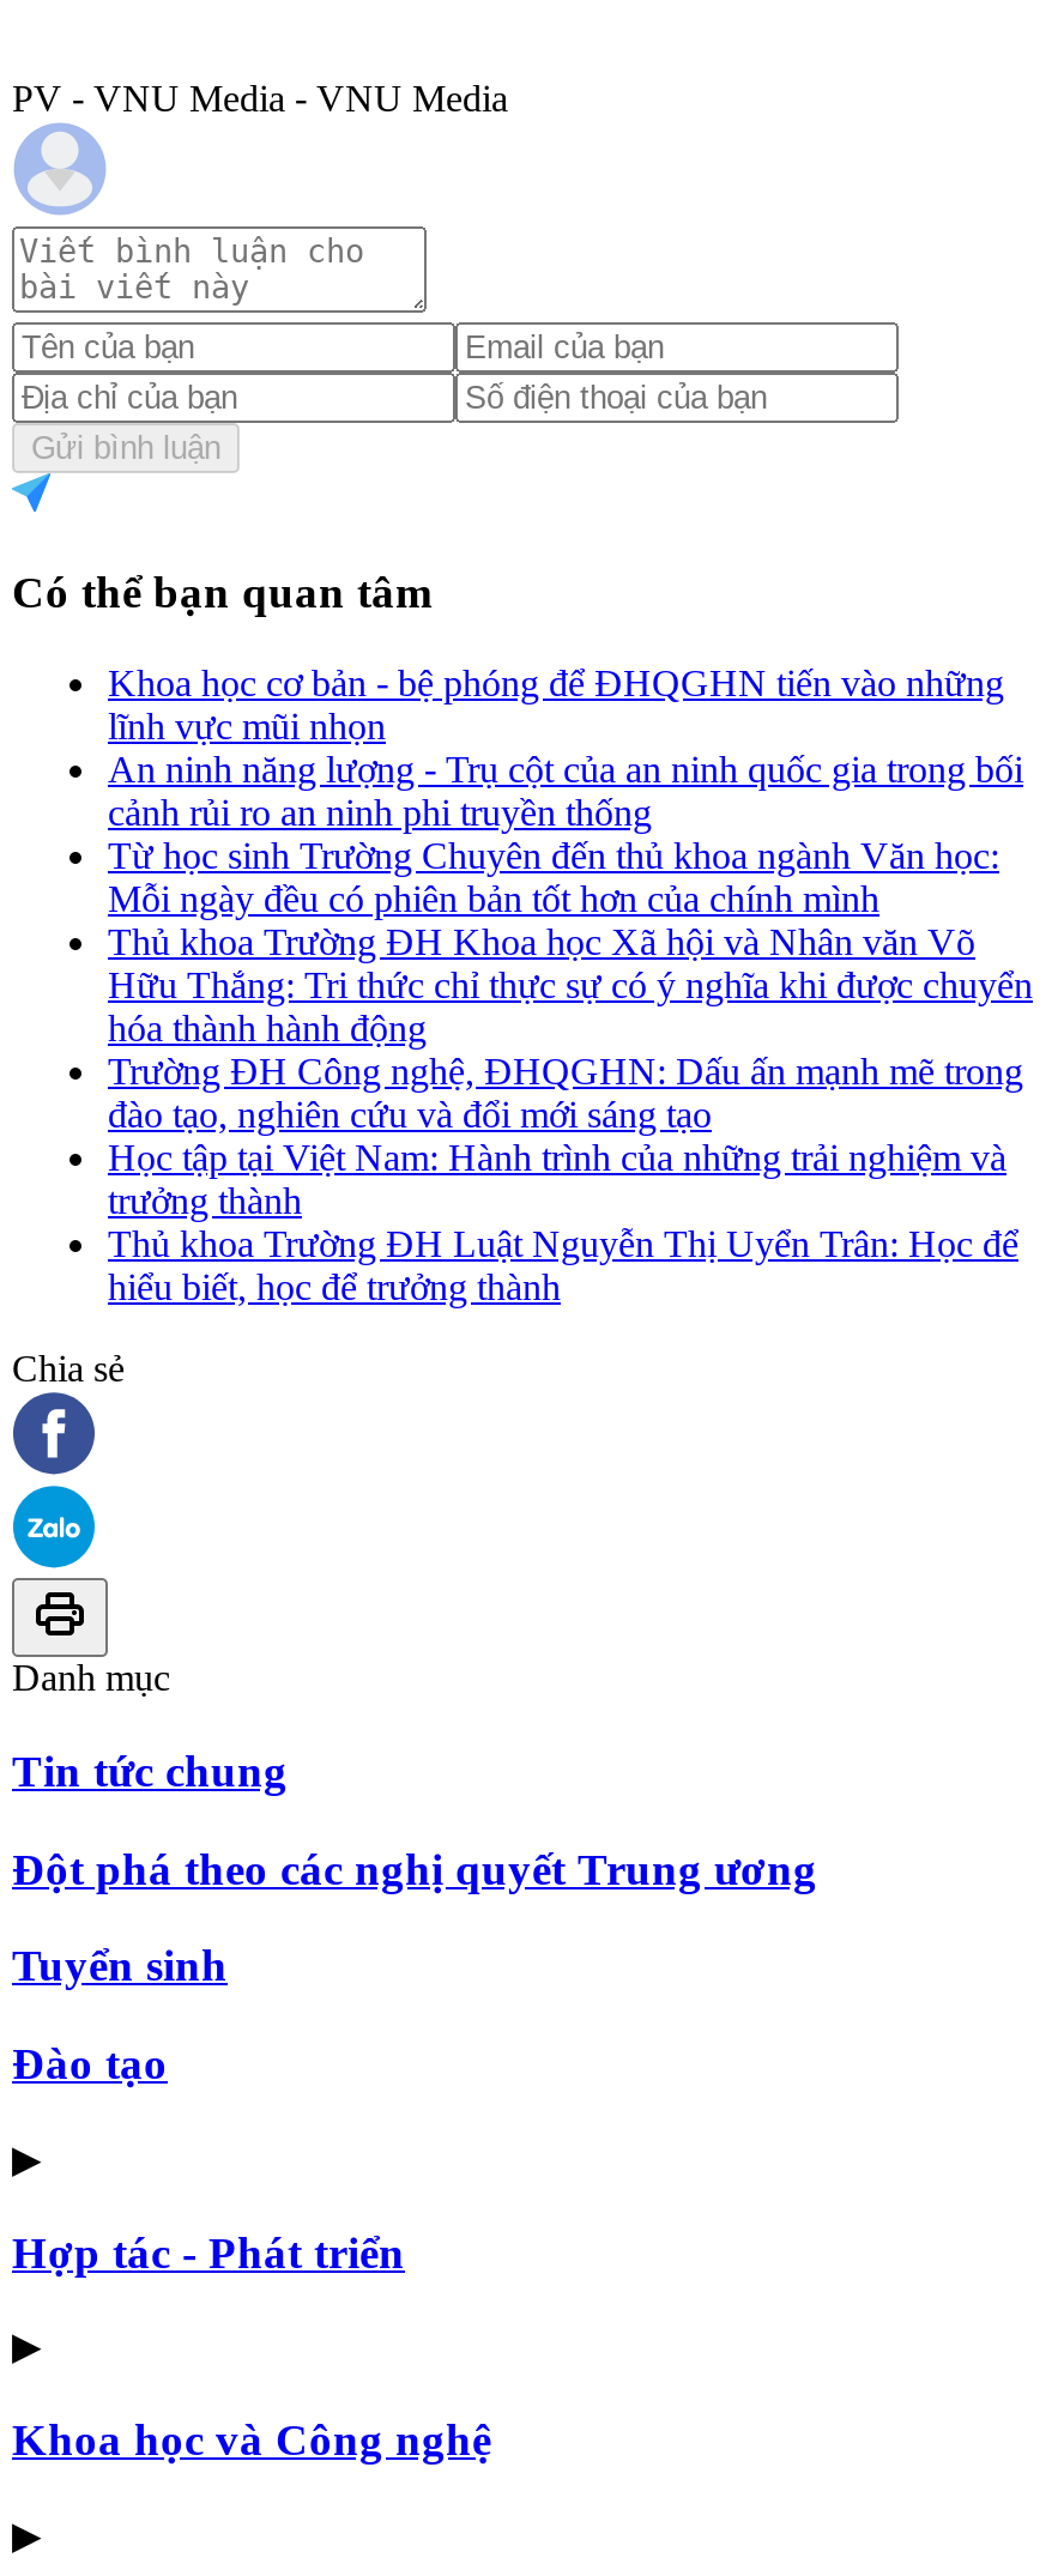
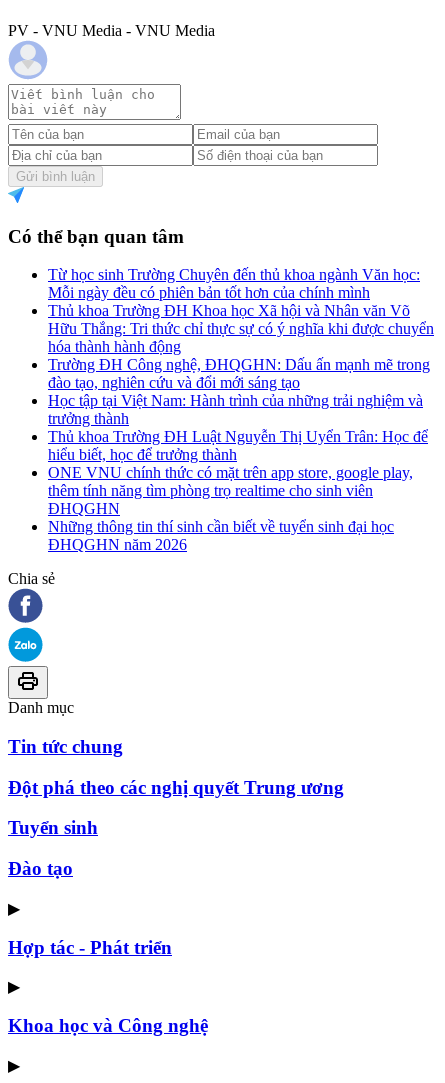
- Khoa học cơ bản - bệ phóng để ĐHQGHN tiến vào những
- lĩnh vực mũi nhọn
- An ninh năng lượng - Trụ cột của an ninh quốc gia trong bối
- cảnh rủi ro an ninh phi truyền thống

moved up: Từ học sinh Trường Chuyên đến thủ khoa ngành Văn học: | Mỗi ngày đều có phiên bản tốt hơn của chính mình | Thủ khoa Trường ĐH Khoa học Xã hội và Nhân văn Võ | ... | Thủ khoa Trường ĐH Luật Nguyễn Thị Uyển Trân: Học để | hiểu biết, học để trưởng thành

+ ONE VNU chính thức có mặt trên app store, google play,
+ thêm tính năng tìm phòng trọ realtime cho sinh viên
+ ĐHQGHN
+ Những thông tin thí sinh cần biết về tuyển sinh đại học
+ ĐHQGHN năm 2026
